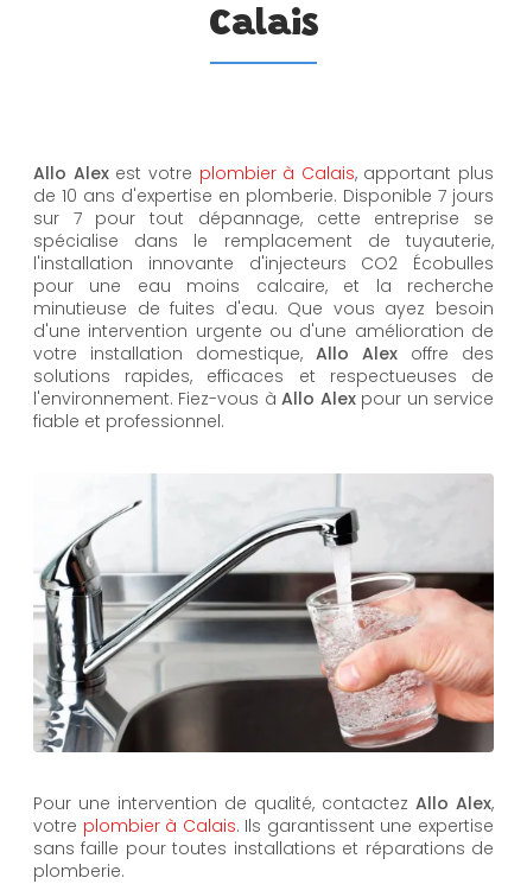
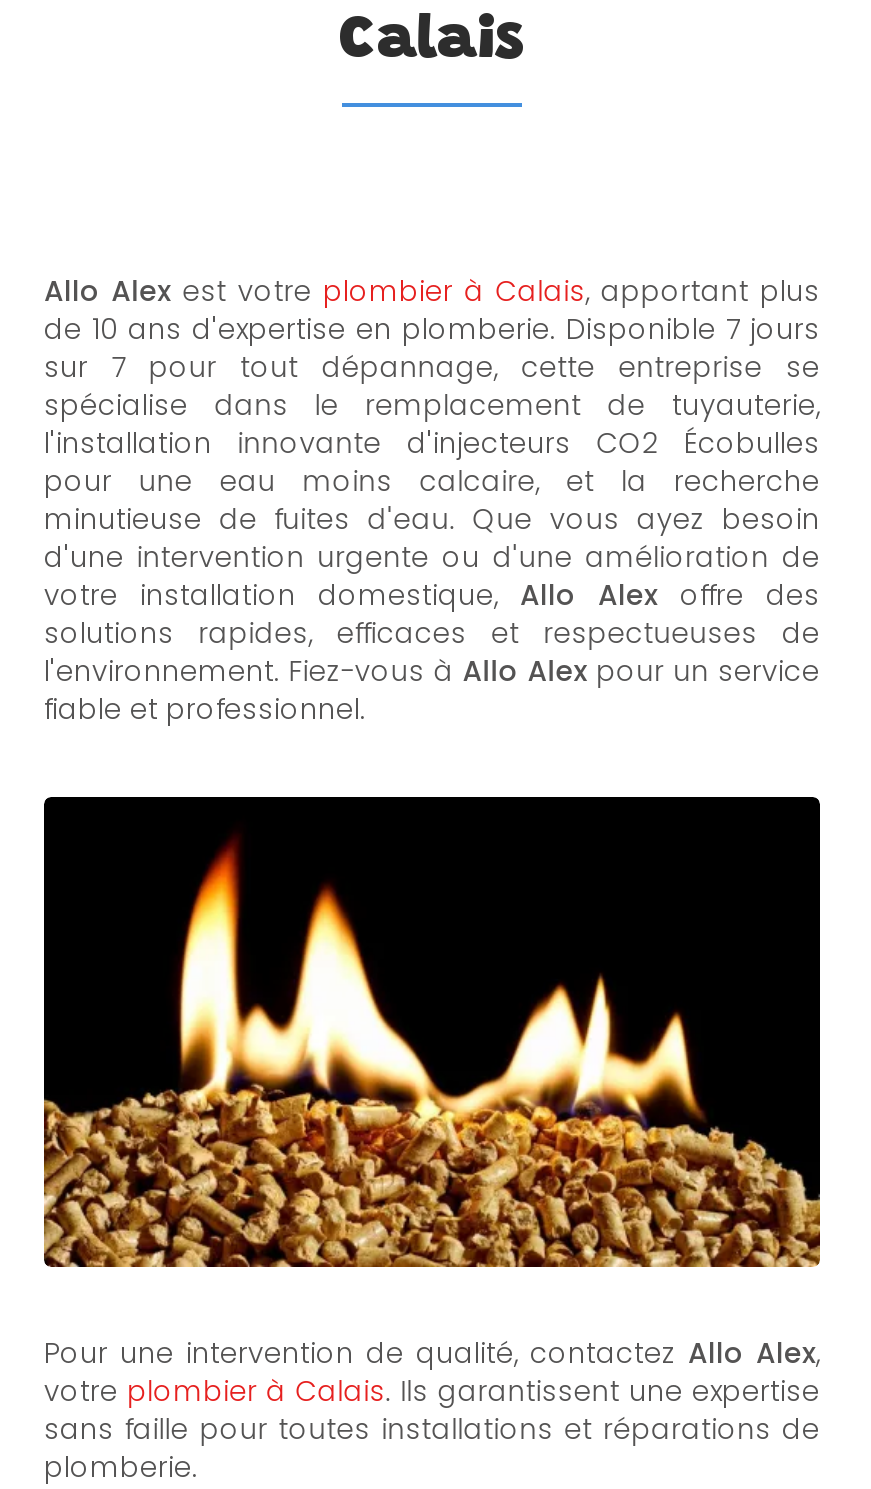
- [image]
+ [image]
